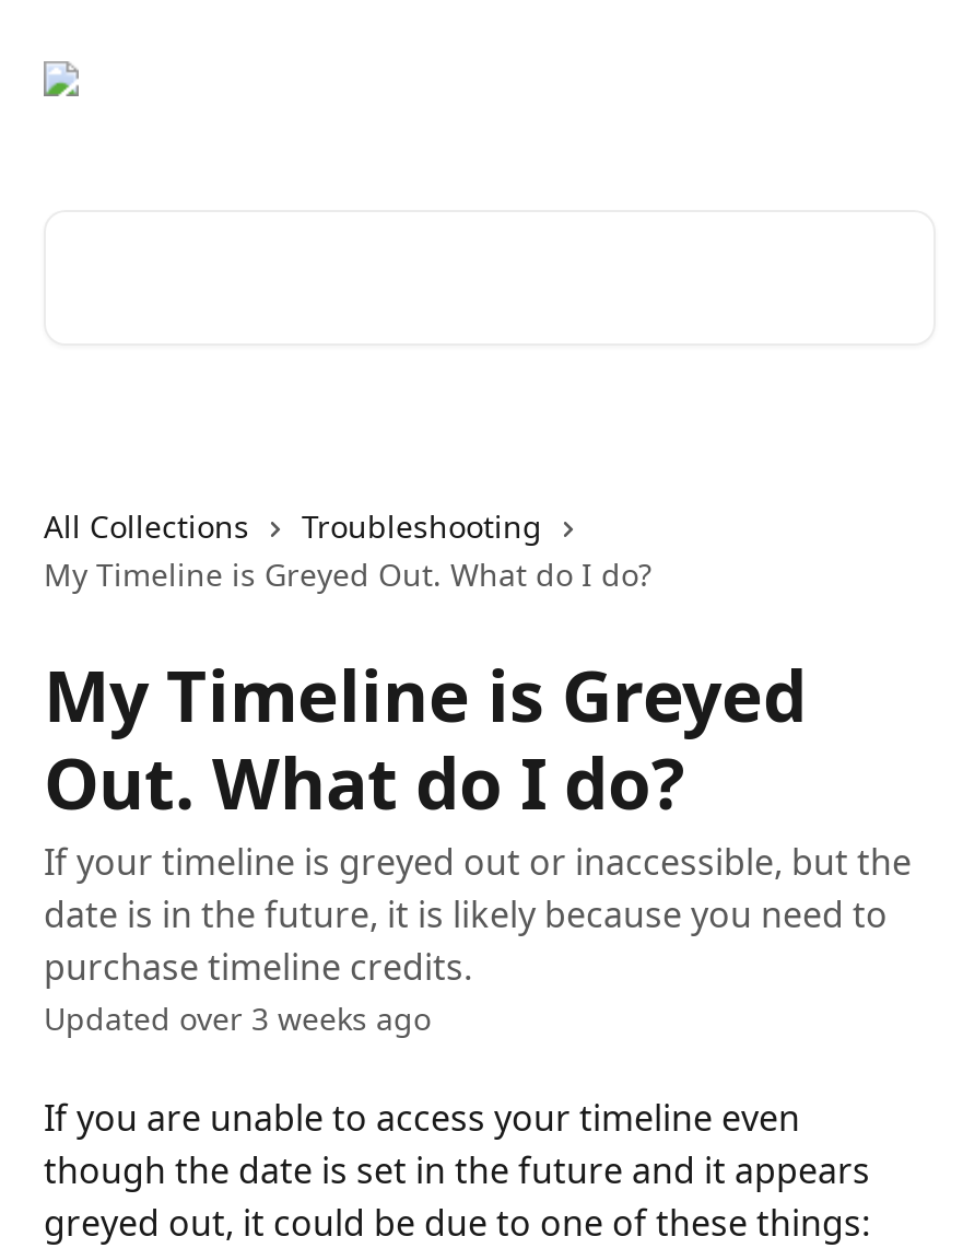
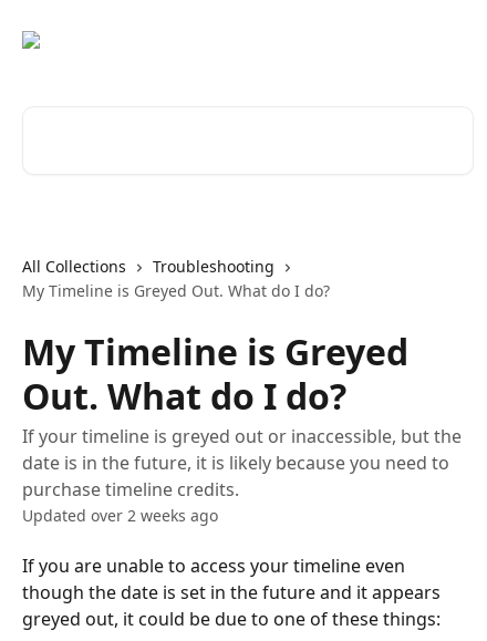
- Updated over 3 weeks ago
+ Updated over 2 weeks ago
